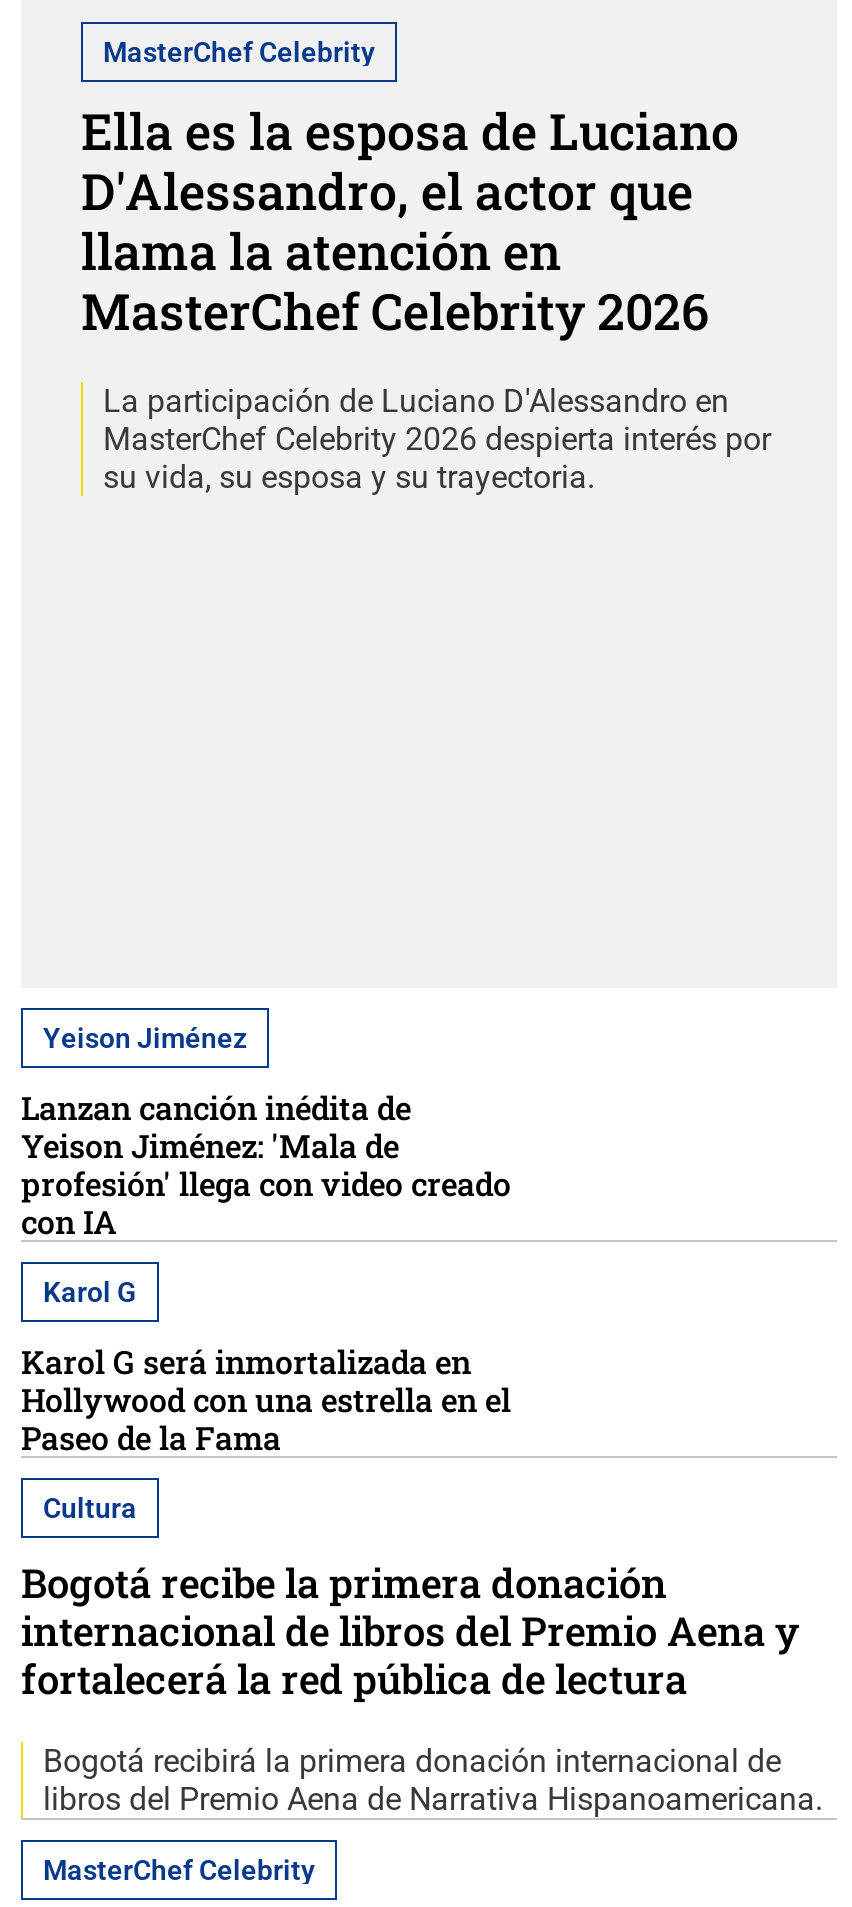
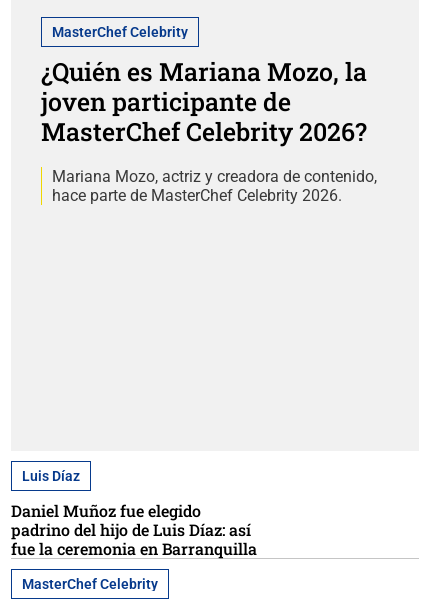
- Ella es la esposa de Luciano
- D'Alessandro, el actor que
- llama la atención en
- MasterChef Celebrity 2026
- La participación de Luciano D'Alessandro en
- MasterChef Celebrity 2026 despierta interés por
- su vida, su esposa y su trayectoria.
+ ¿Quién es Mariana Mozo, la
+ joven participante de
+ MasterChef Celebrity 2026?
+ Mariana Mozo, actriz y creadora de contenido,
+ hace parte de MasterChef Celebrity 2026.

- Yeison Jiménez
- Lanzan canción inédita de
- Yeison Jiménez: 'Mala de
- profesión' llega con video creado
- con IA
- Karol G
- Karol G será inmortalizada en
- Hollywood con una estrella en el
- Paseo de la Fama
- Cultura
- Bogotá recibe la primera donación
- internacional de libros del Premio Aena y
- fortalecerá la red pública de lectura
- Bogotá recibirá la primera donación internacional de
- libros del Premio Aena de Narrativa Hispanoamericana.
+ Luis Díaz
+ Daniel Muñoz fue elegido
+ padrino del hijo de Luis Díaz: así
+ fue la ceremonia en Barranquilla
